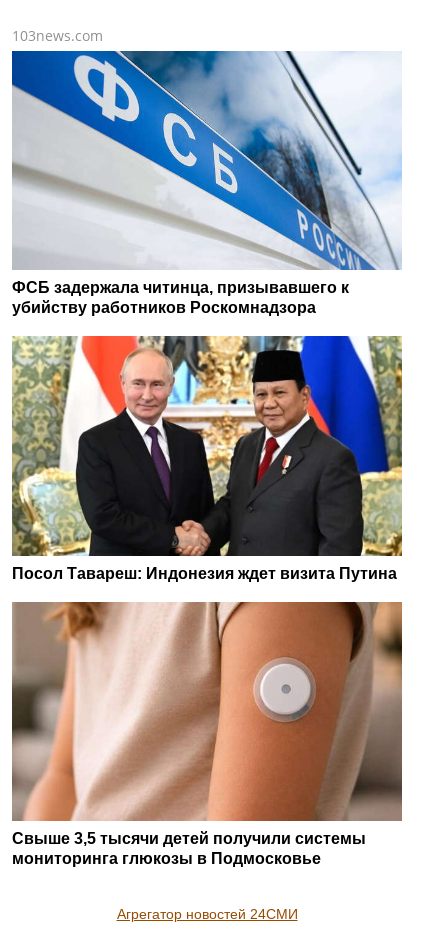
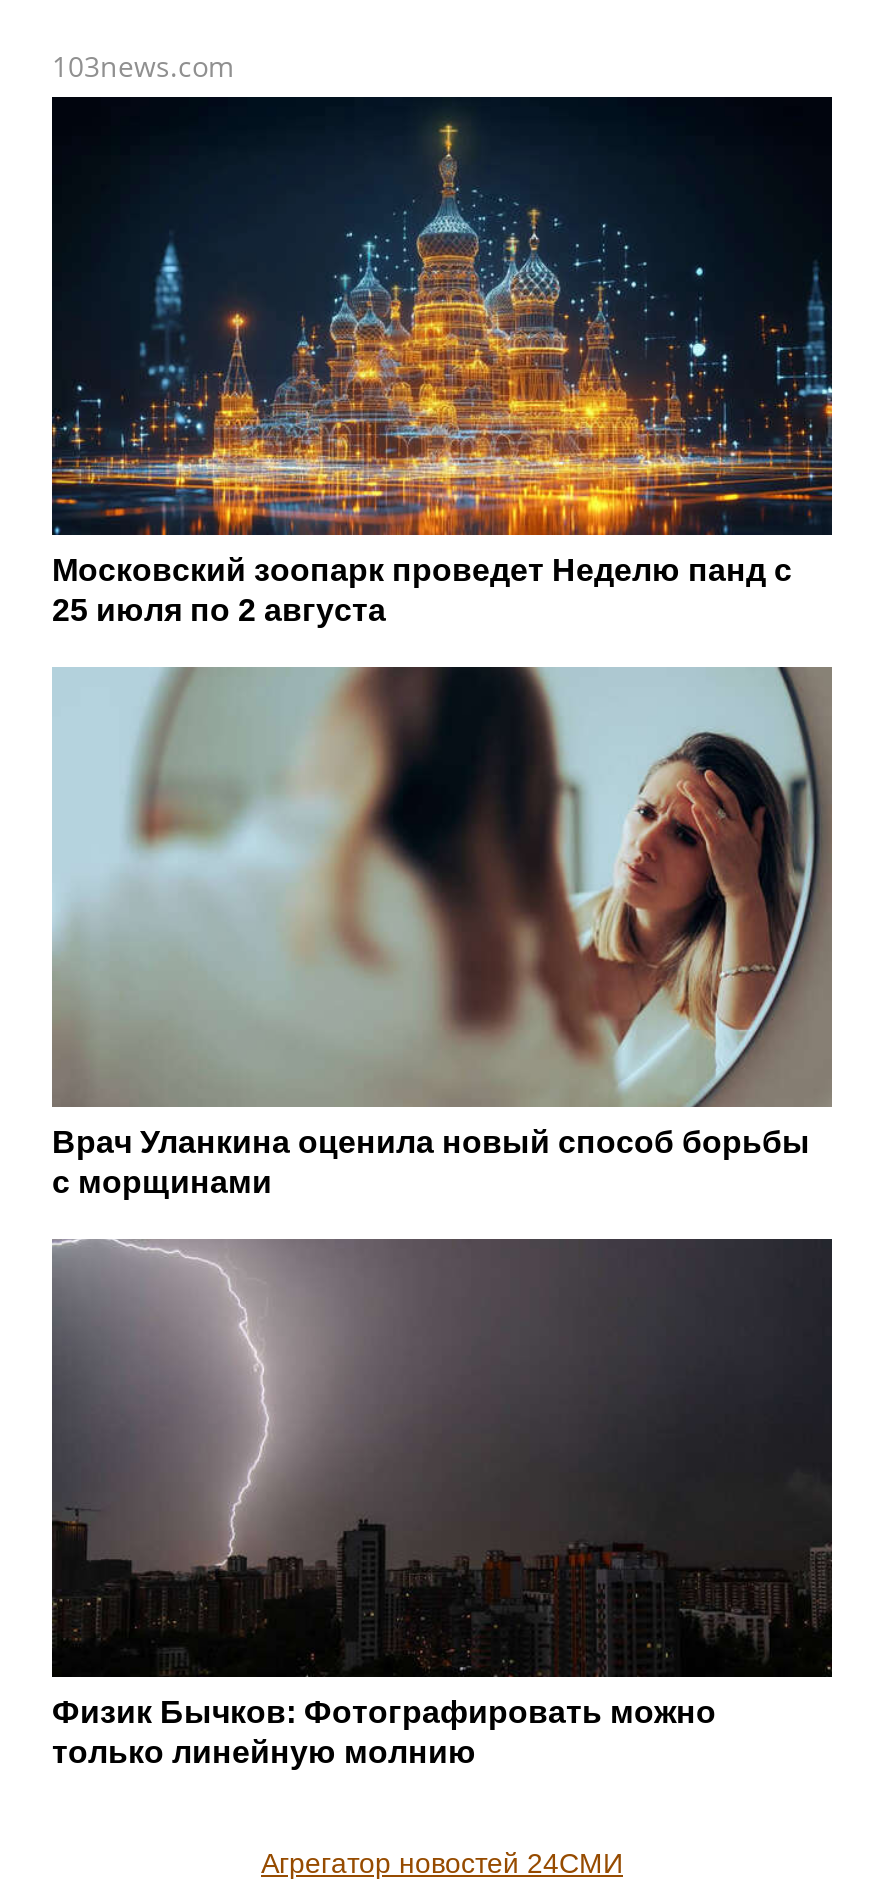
- [image]
- ФСБ задержала читинца, призывавшего к
- убийству работников Роскомнадзора
+ [image]
+ Московский зоопарк проведет Неделю панд с
+ 25 июля по 2 августа

- [image]
- Посол Тавареш: Индонезия ждет визита Путина
+ [image]
+ Врач Уланкина оценила новый способ борьбы
+ с морщинами

- [image]
- Свыше 3,5 тысячи детей получили системы
- мониторинга глюкозы в Подмосковье
+ [image]
+ Физик Бычков: Фотографировать можно
+ только линейную молнию
